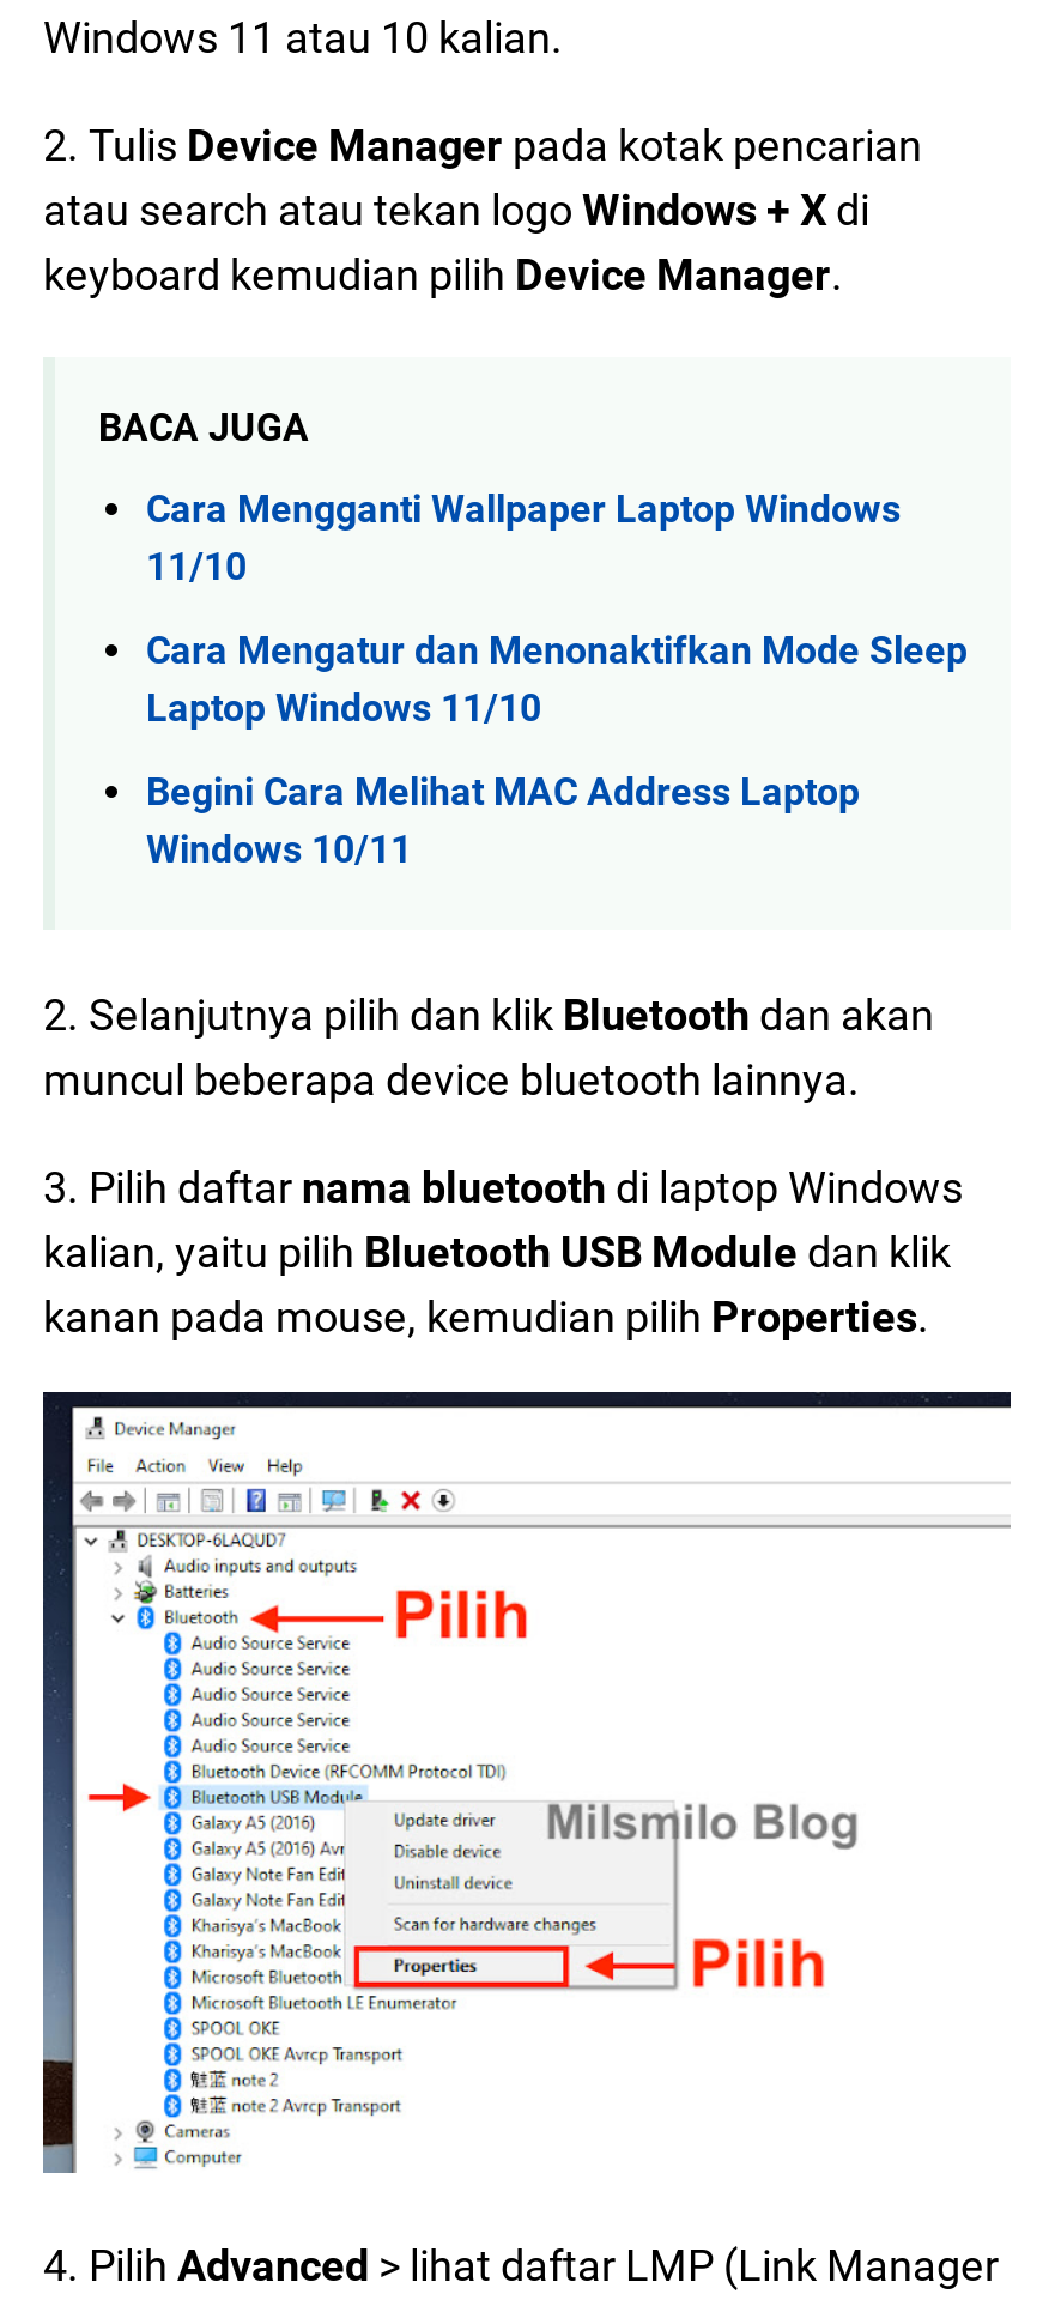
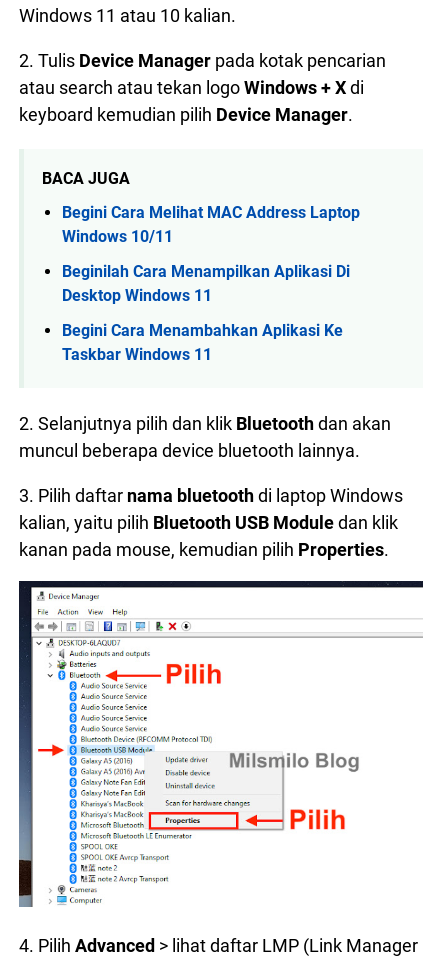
- Cara Mengganti Wallpaper Laptop Windows
- 11/10
- Cara Mengatur dan Menonaktifkan Mode Sleep
- Laptop Windows 11/10

moved up: Begini Cara Melihat MAC Address Laptop | Windows 10/11

+ Beginilah Cara Menampilkan Aplikasi Di
+ Desktop Windows 11
+ Begini Cara Menambahkan Aplikasi Ke
+ Taskbar Windows 11
